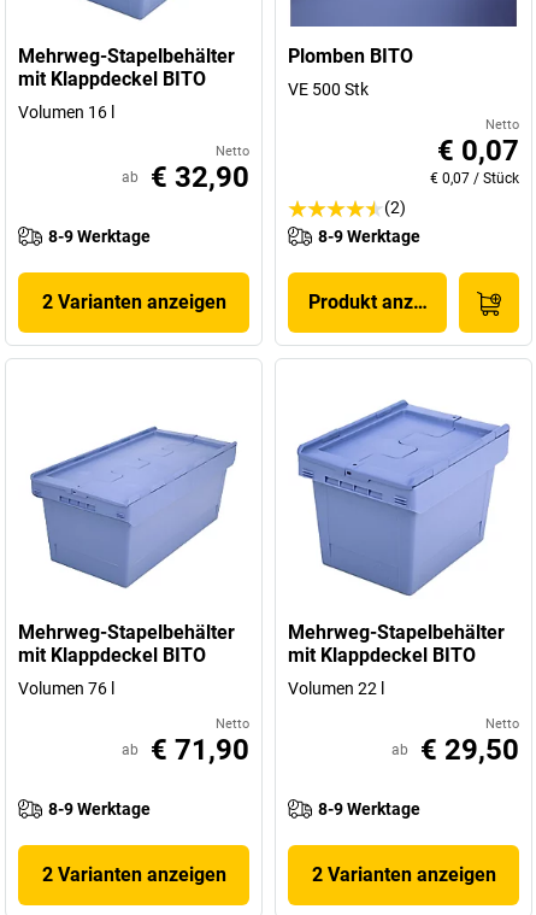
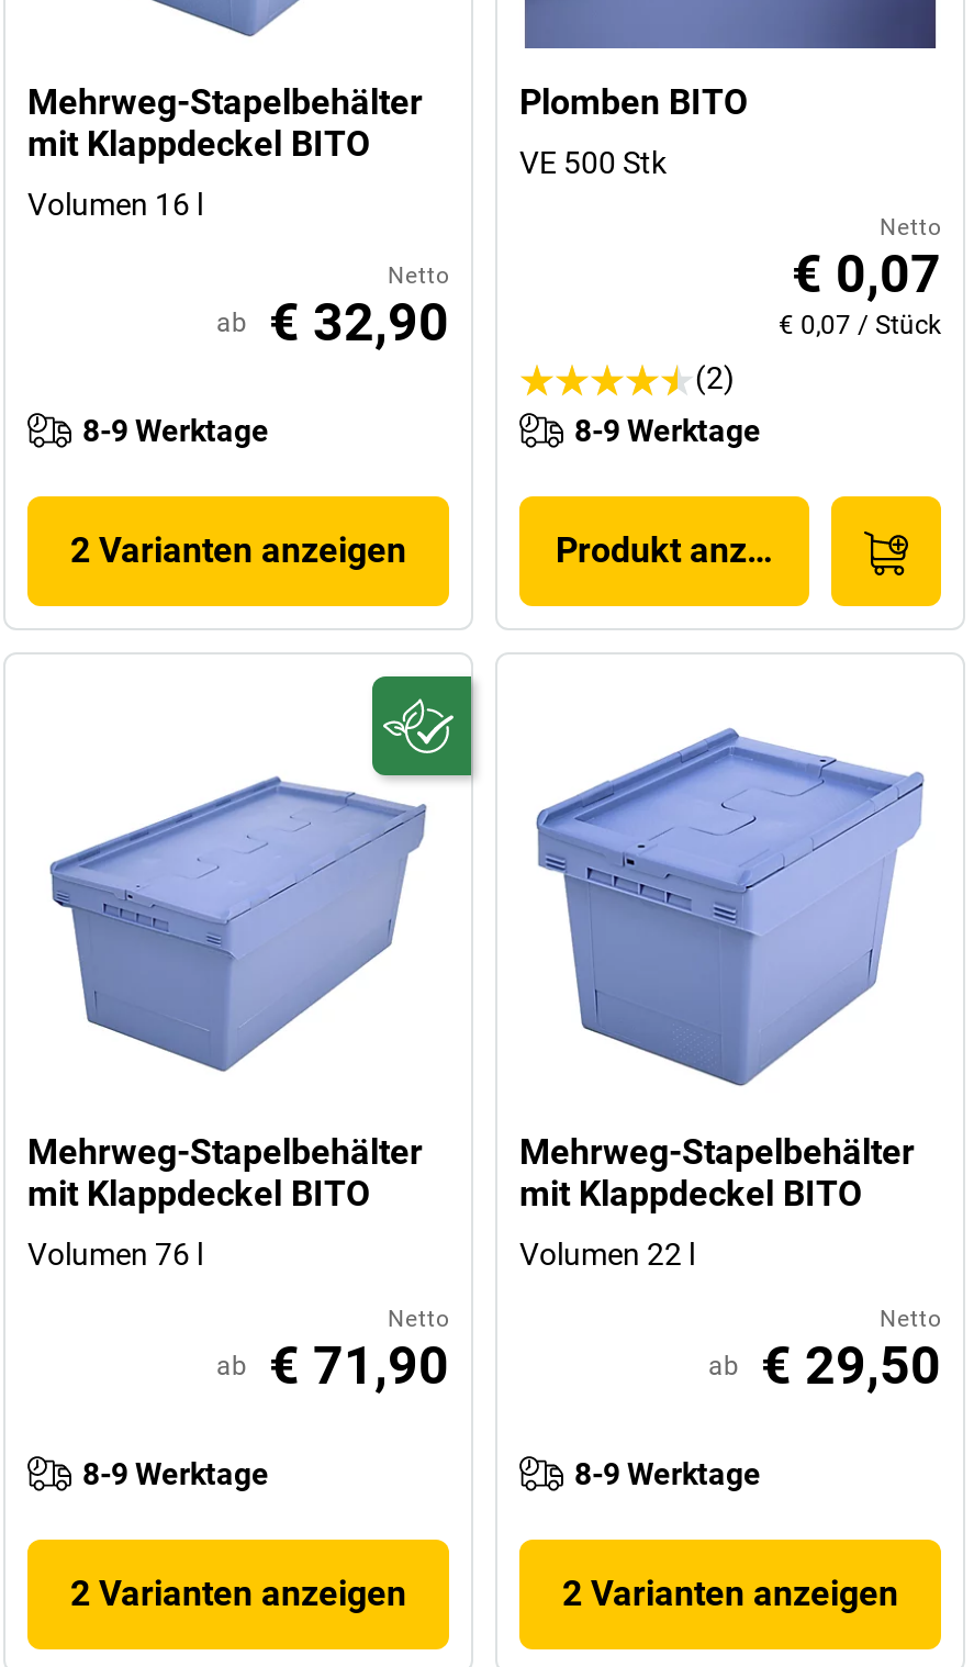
+ [image]
